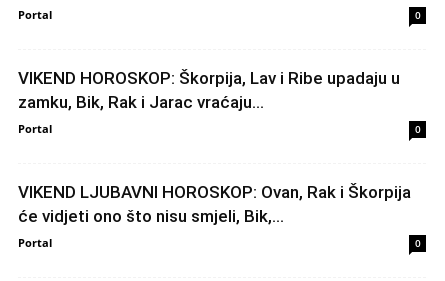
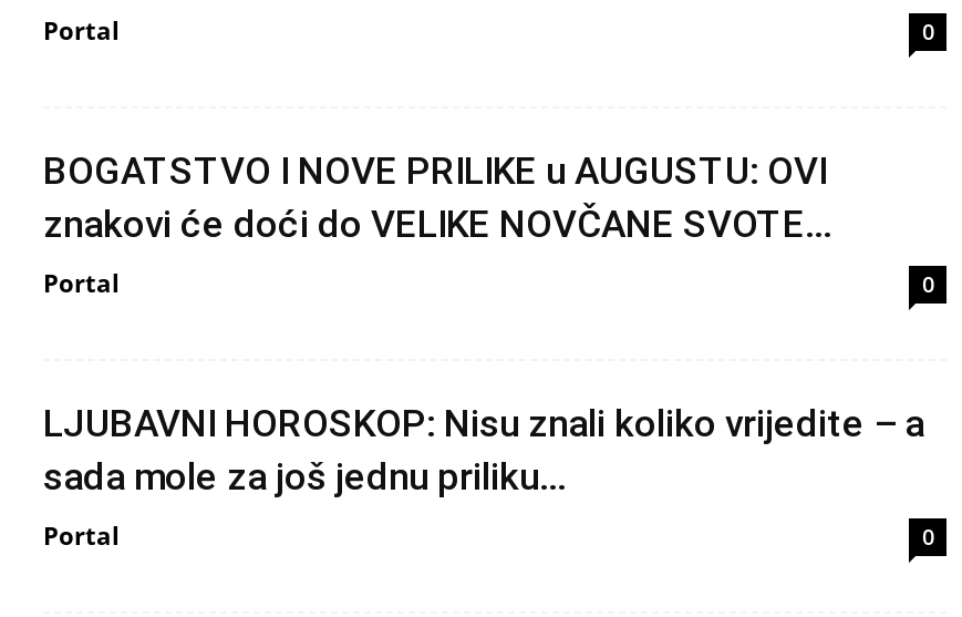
- VIKEND HOROSKOP: Škorpija, Lav i Ribe upadaju u
- zamku, Bik, Rak i Jarac vraćaju...
+ BOGATSTVO I NOVE PRILIKE u AUGUSTU: OVI
+ znakovi će doći do VELIKE NOVČANE SVOTE...

- VIKEND LJUBAVNI HOROSKOP: Ovan, Rak i Škorpija
- će vidjeti ono što nisu smjeli, Bik,...
+ LJUBAVNI HOROSKOP: Nisu znali koliko vrijedite – a
+ sada mole za još jednu priliku...
